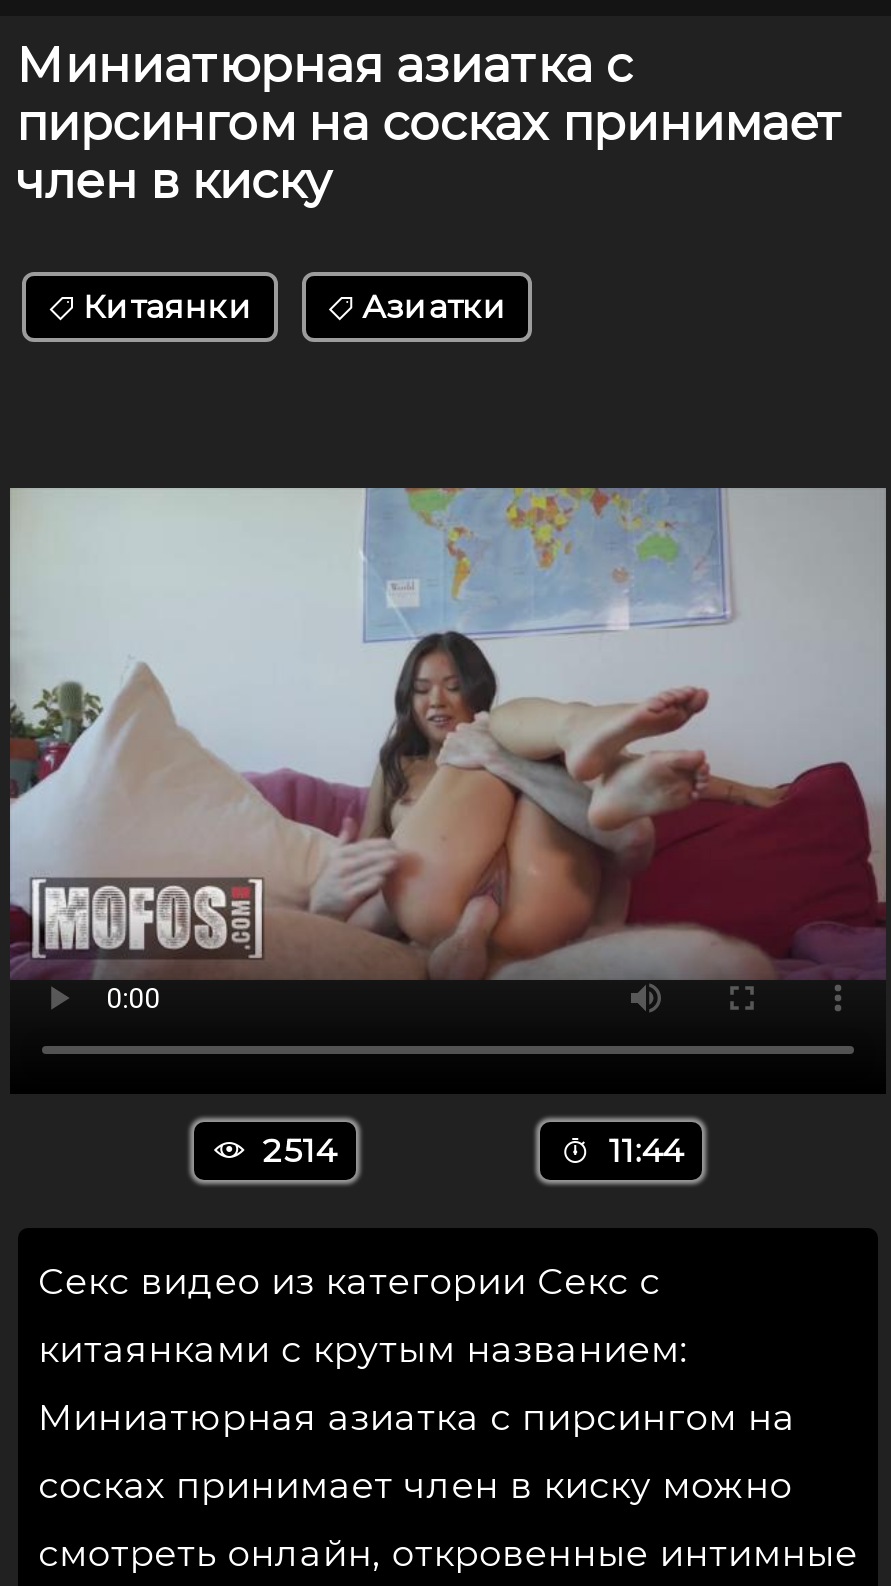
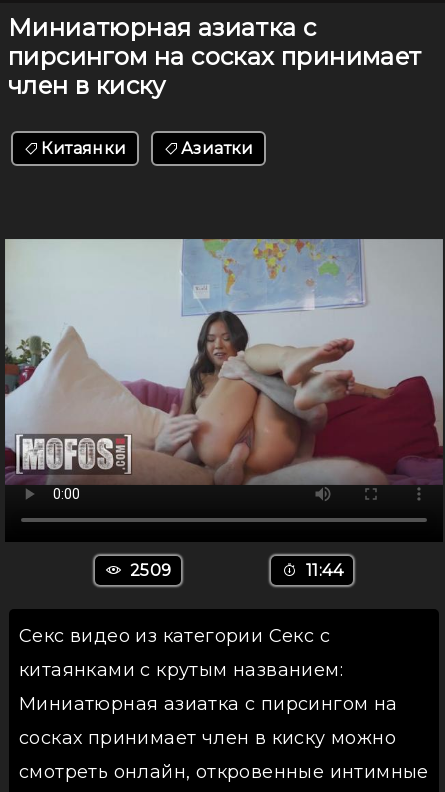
- 2514
+ 2509
